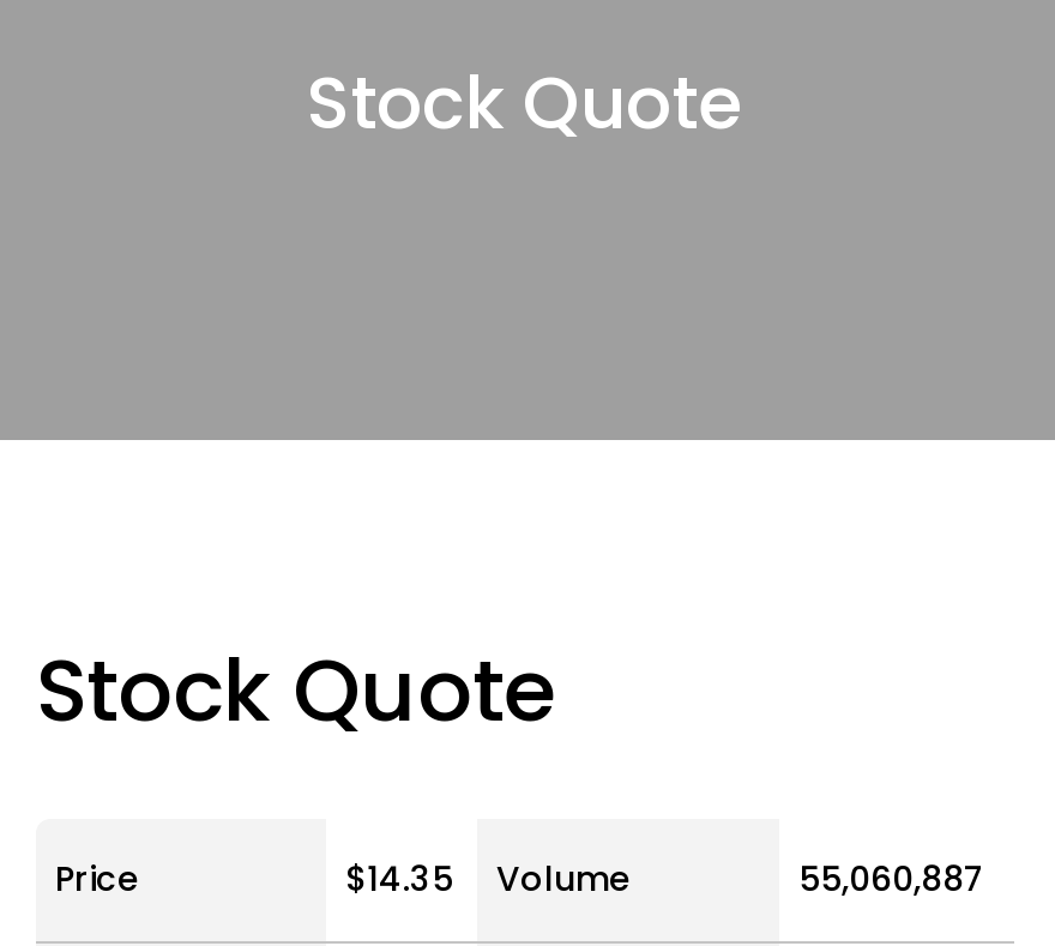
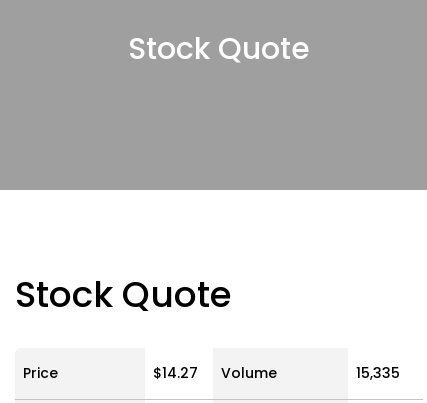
- $14.35 Volume
+ $14.27 Volume

- 55,060,887
+ 15,335
